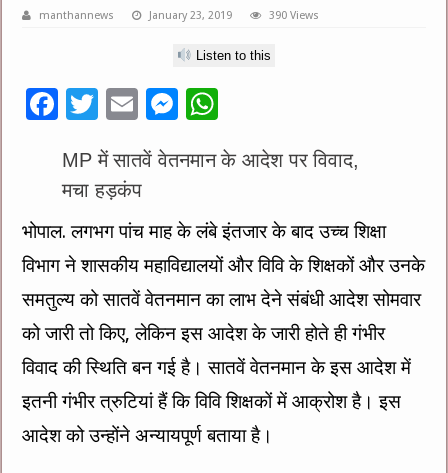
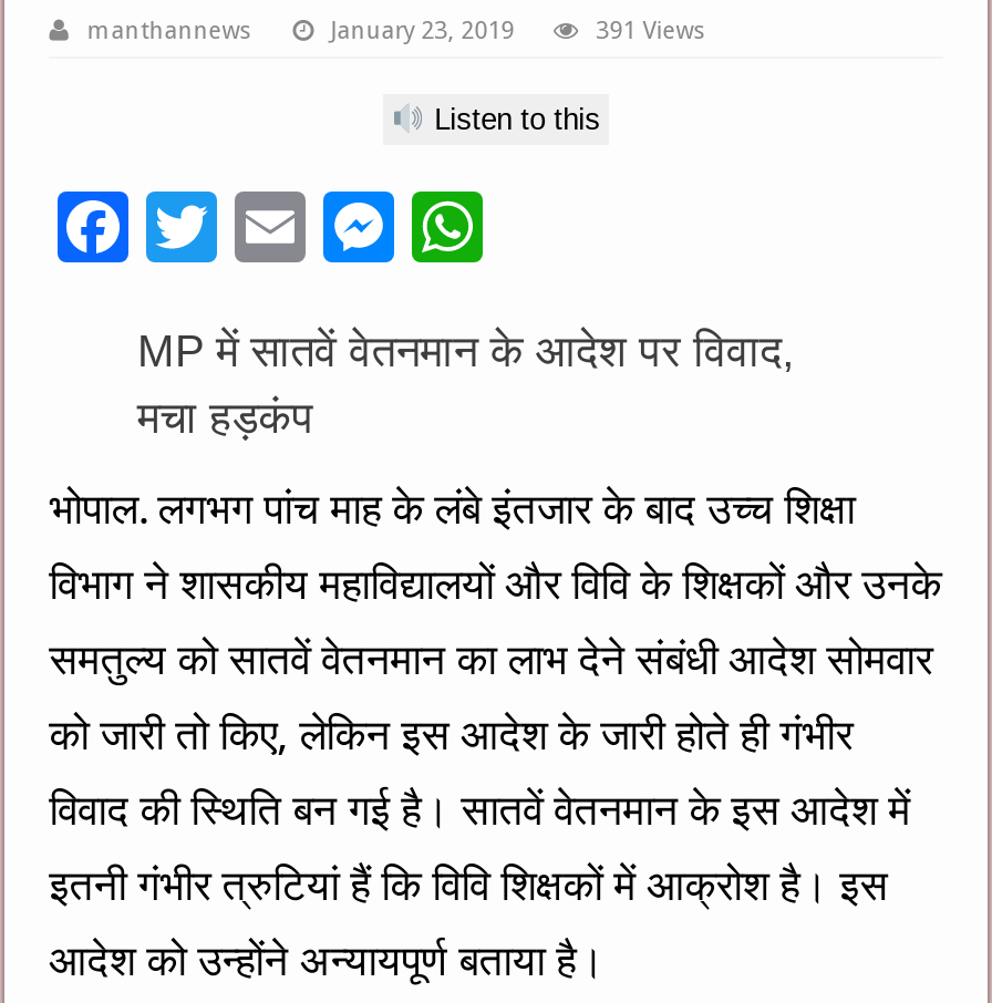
- 390 Views
+ 391 Views
